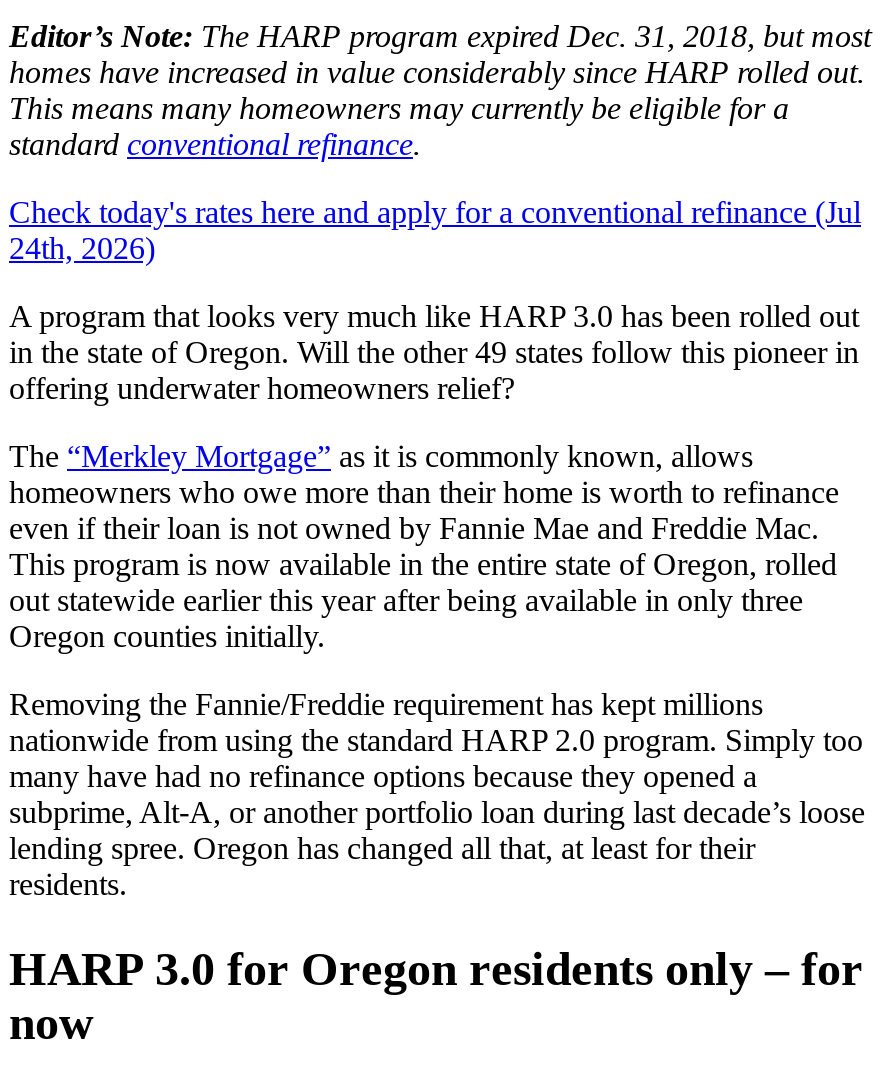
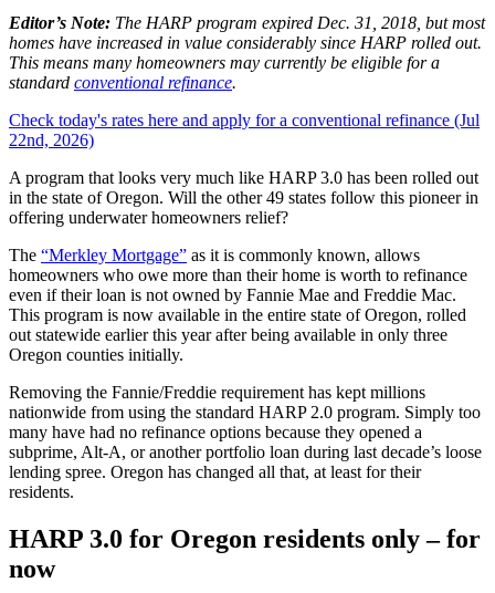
- 24th, 2026)
+ 22nd, 2026)
